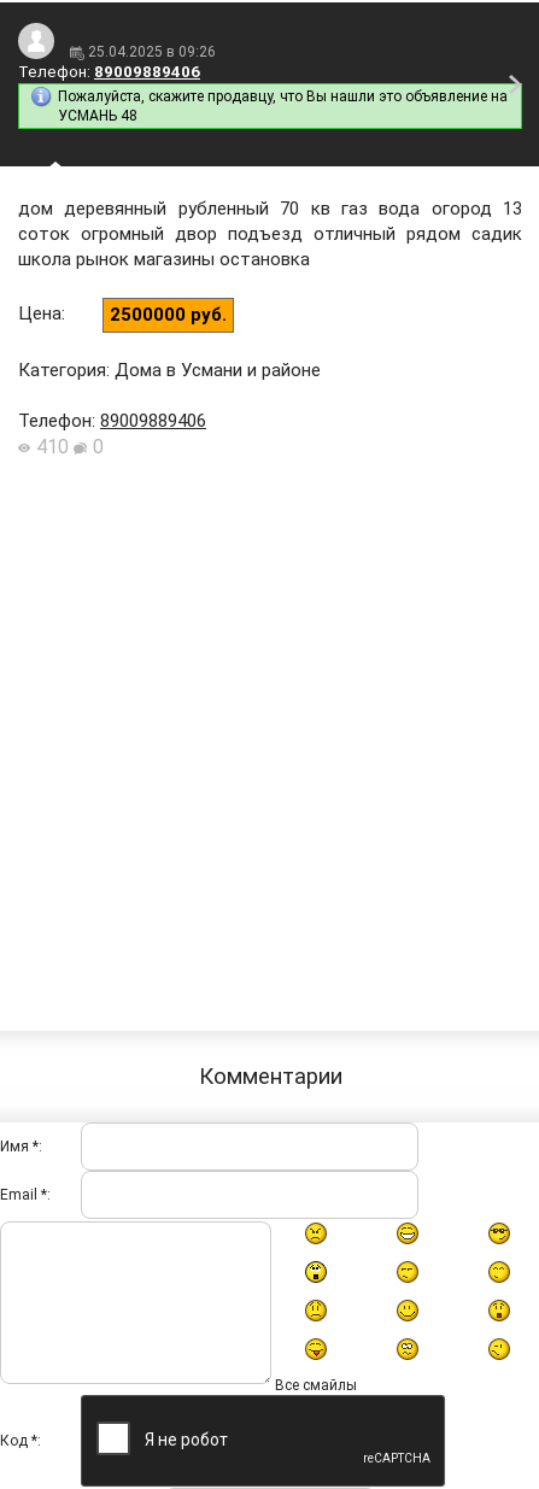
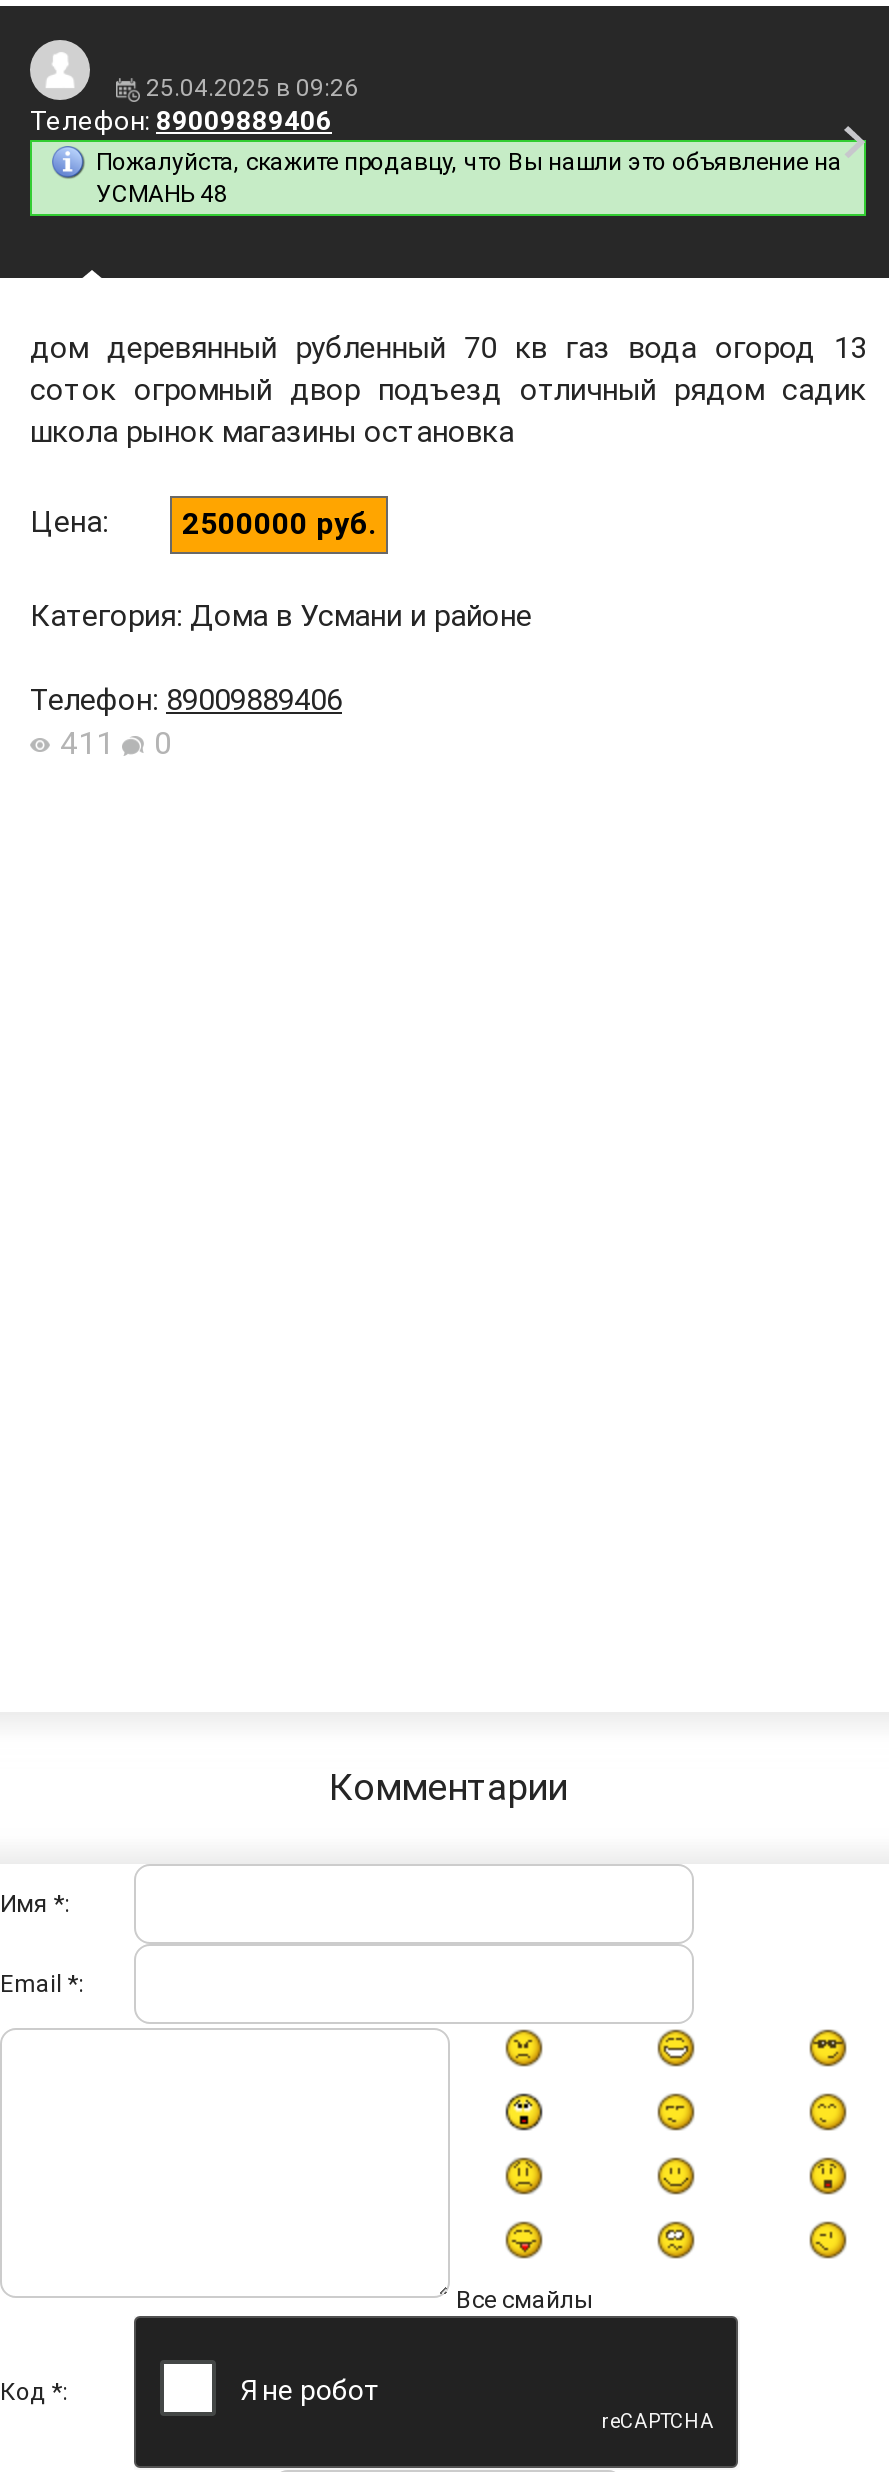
- 410 0
+ 411 0
